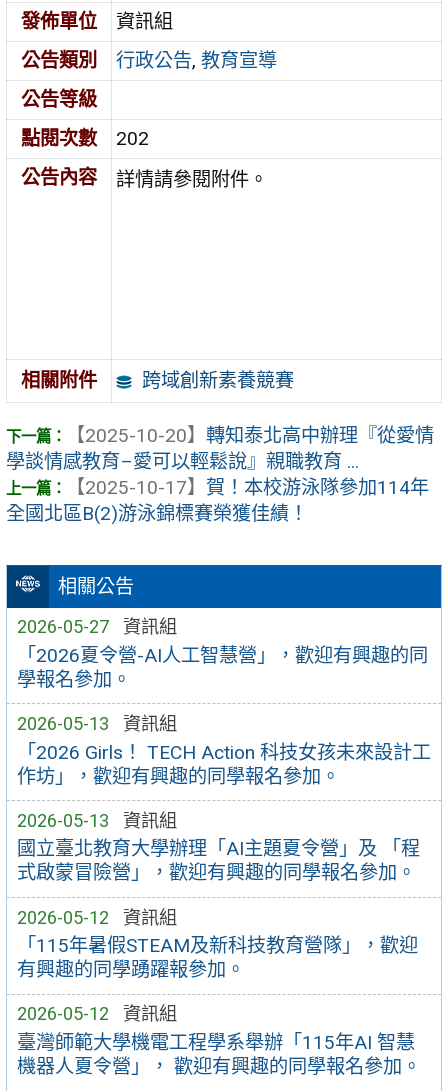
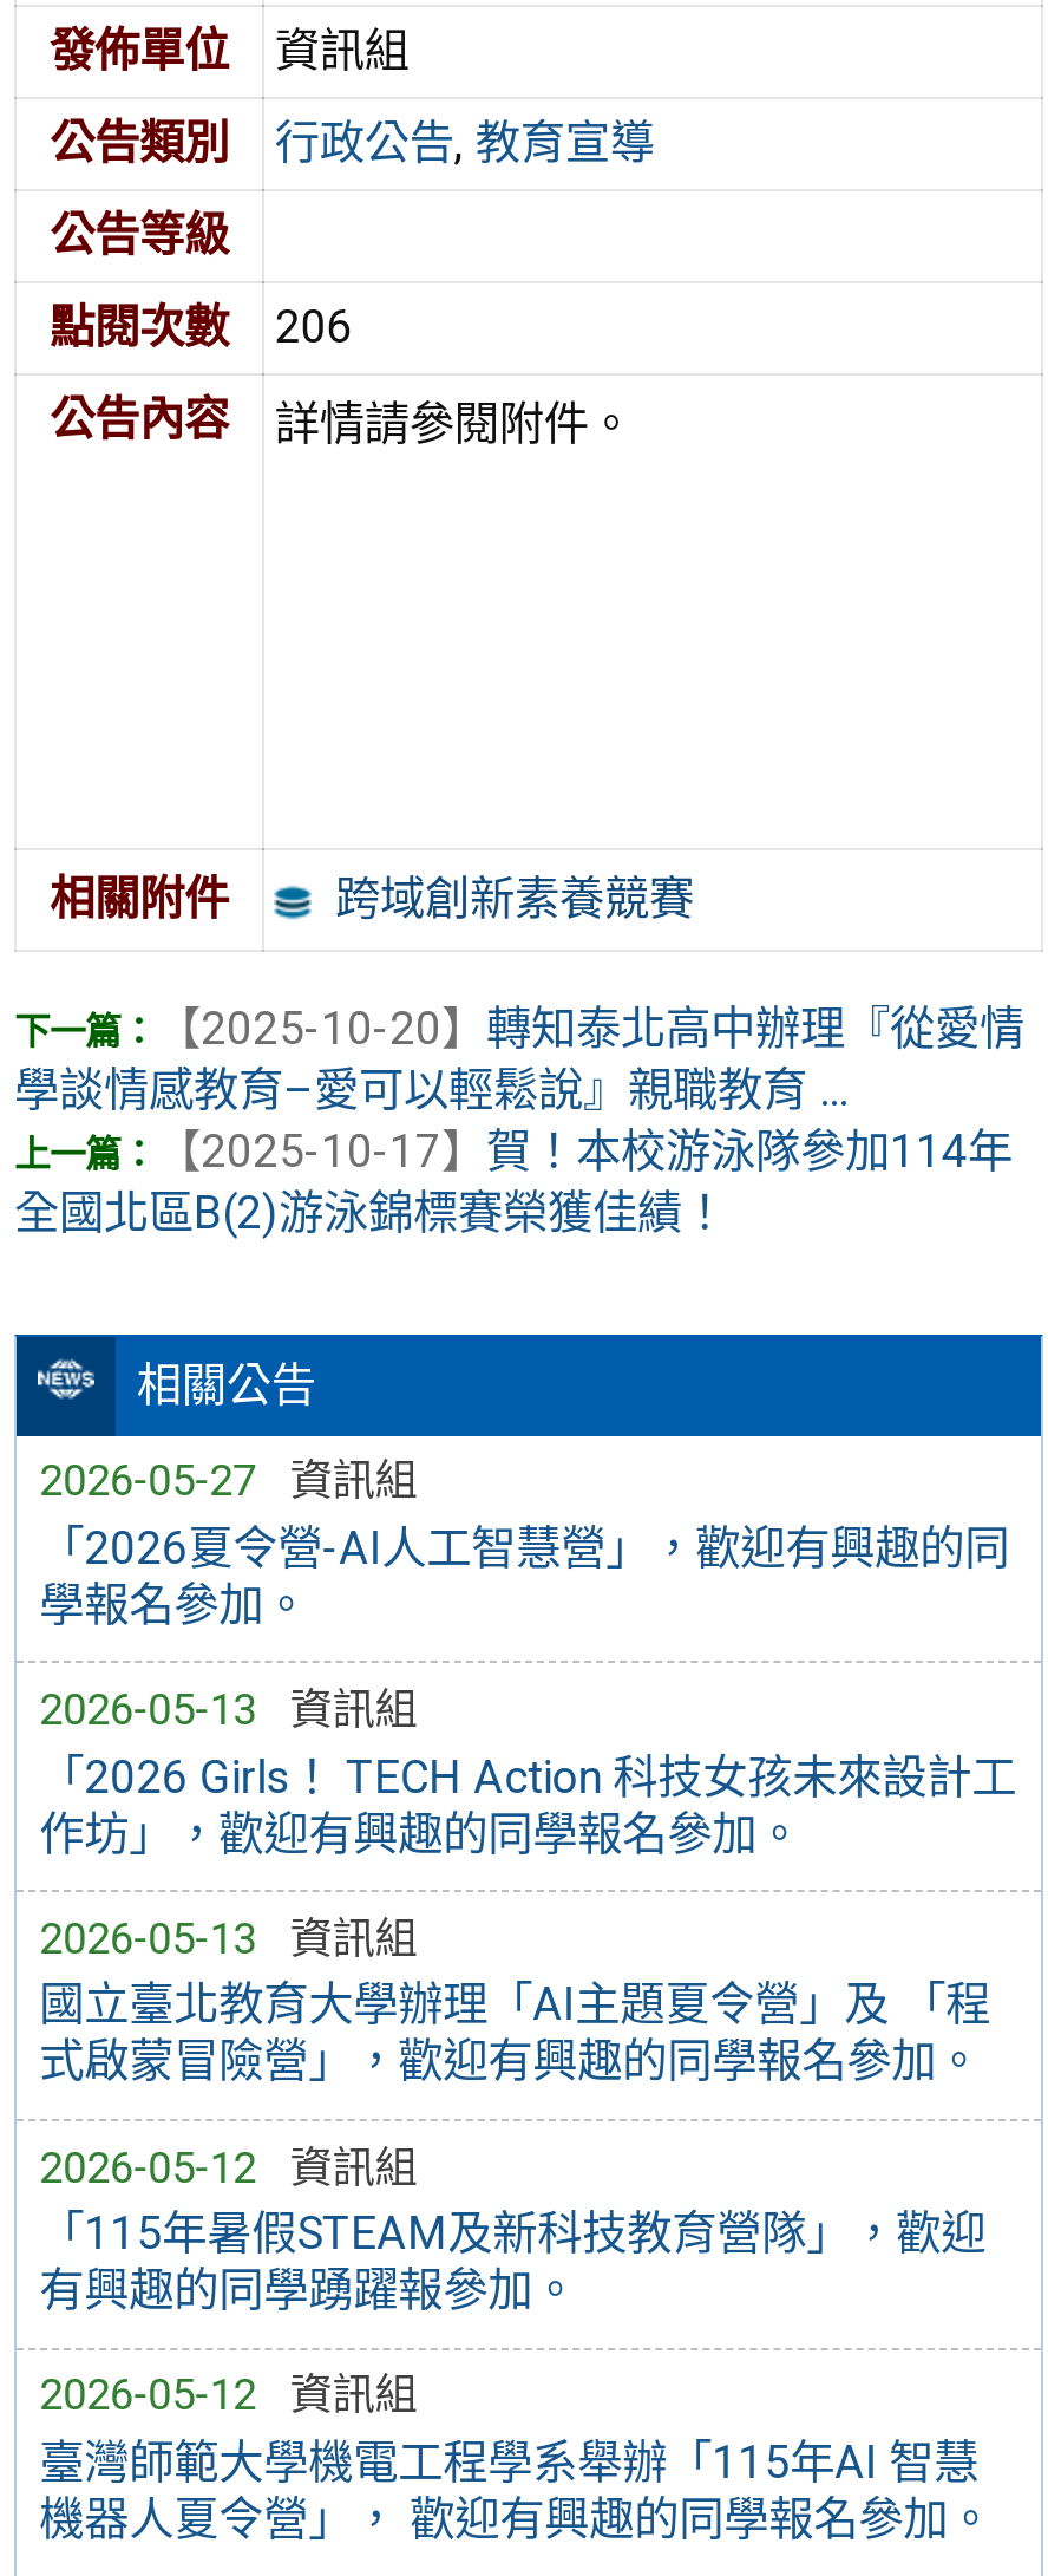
- 點閱次數 202
+ 點閱次數 206
